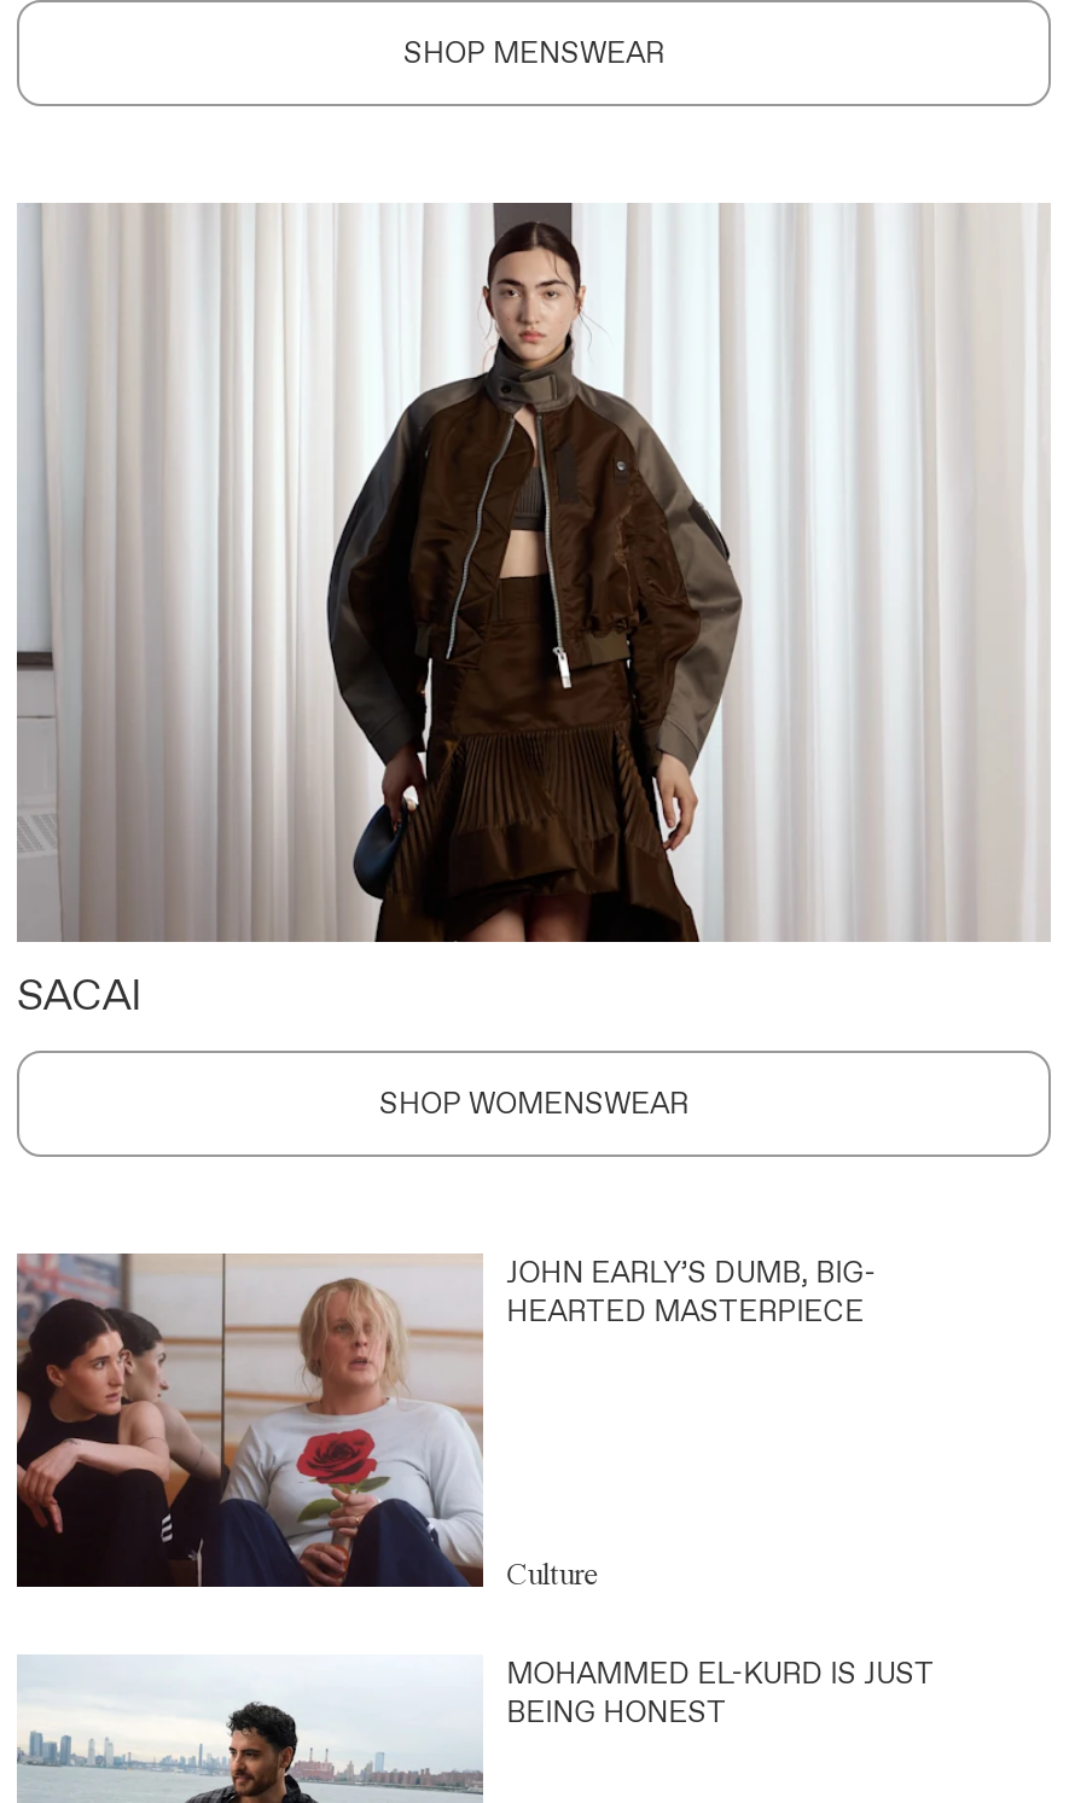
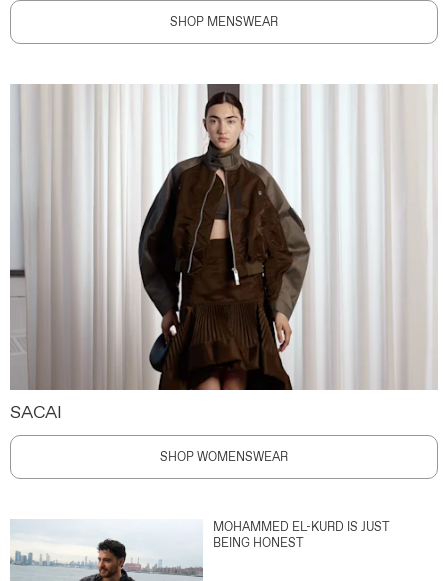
- [image]
- JOHN EARLY’S DUMB, BIG-
- HEARTED MASTERPIECE

- Culture
